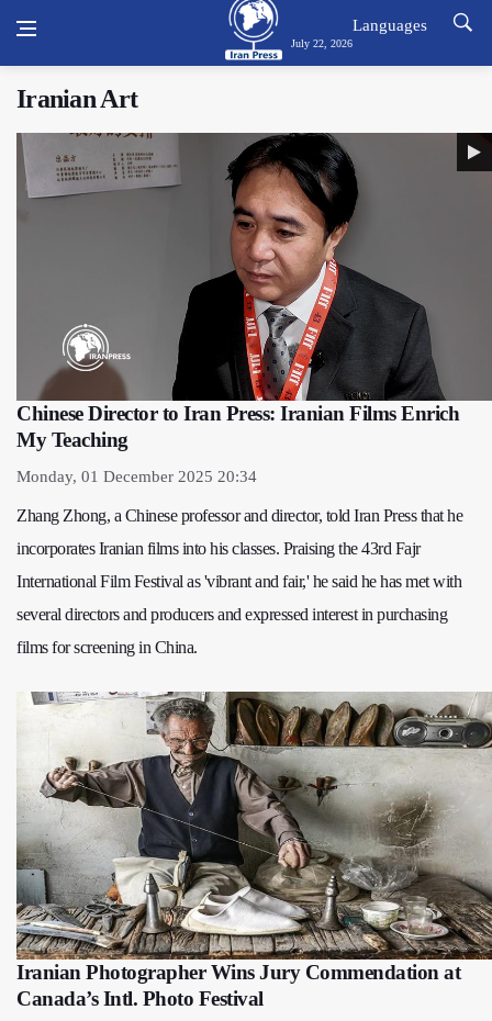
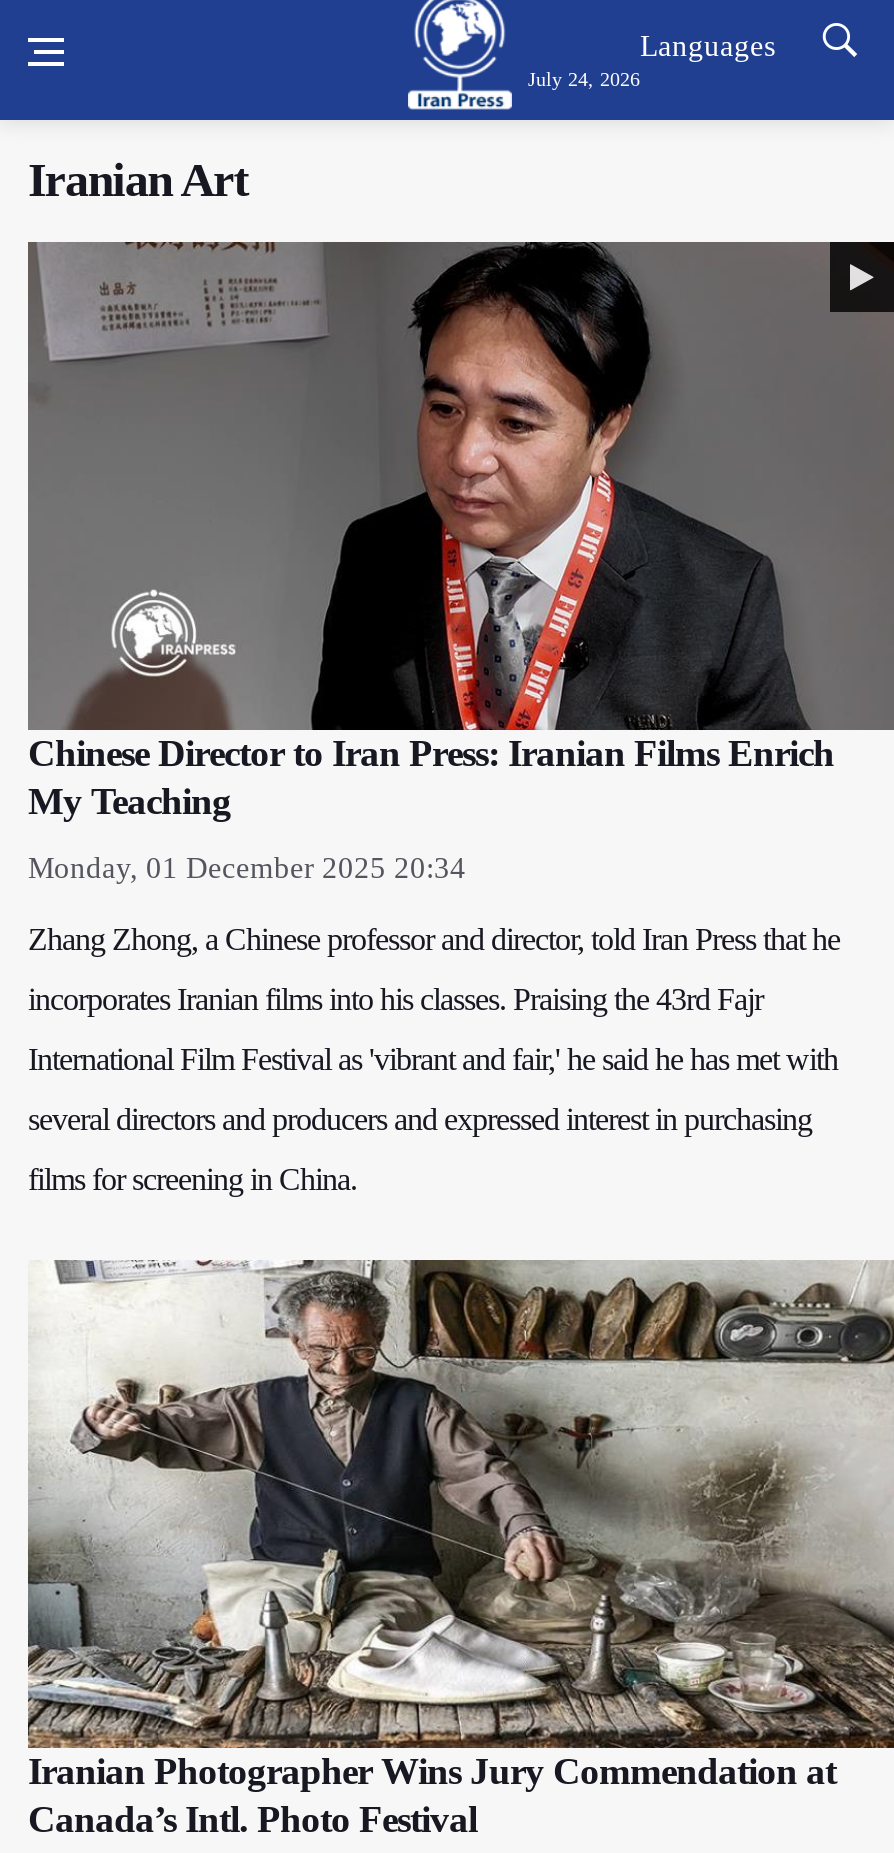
- July 22, 2026
+ July 24, 2026
